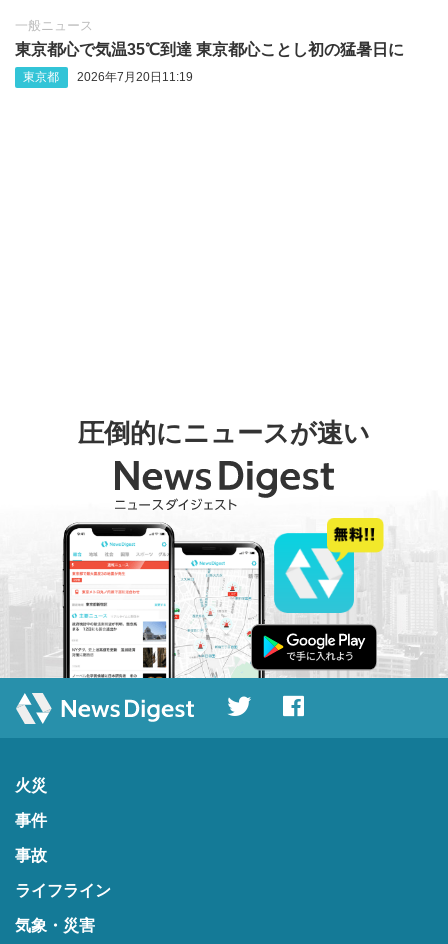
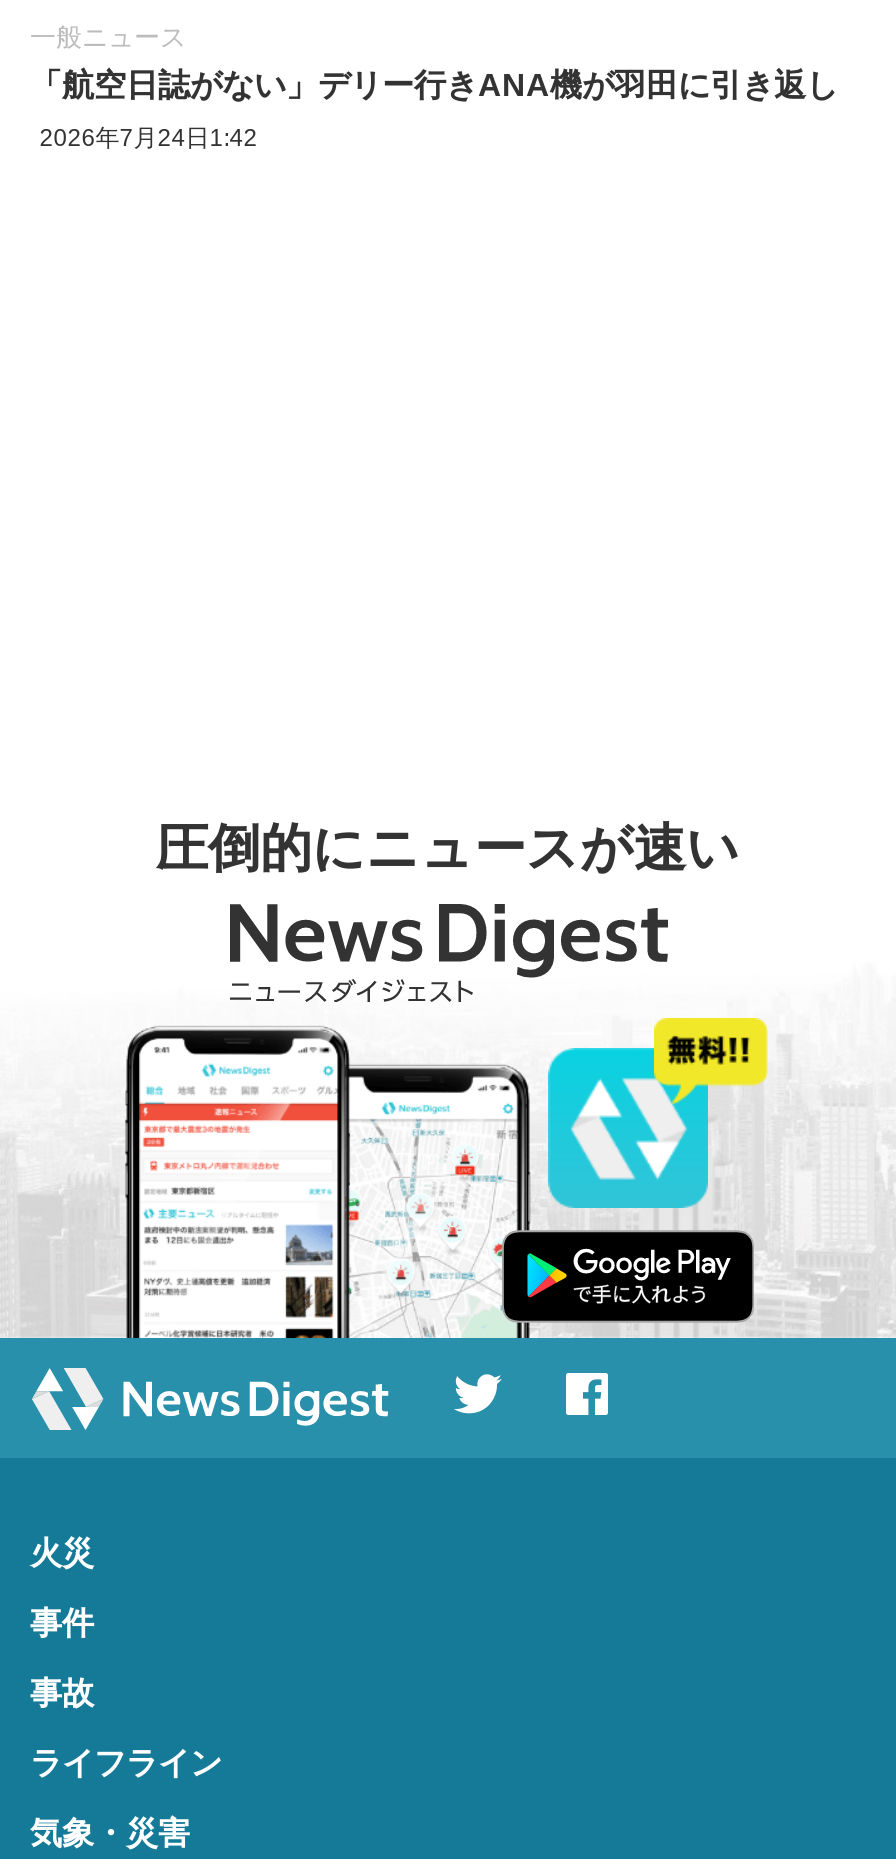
- 東京都心で気温35℃到達 東京都心ことし初の猛暑日に
+ 「航空日誌がない」デリー行きANA機が羽田に引き返し

- 東京都
- 2026年7月20日11:19
+ 2026年7月24日1:42
